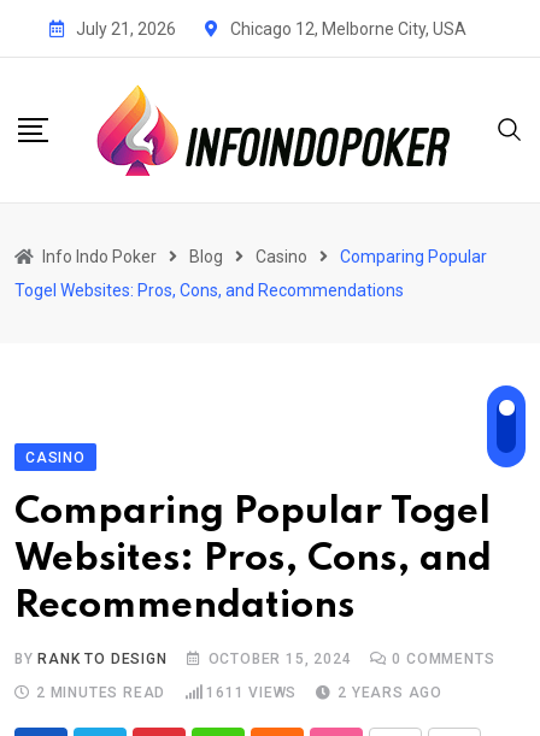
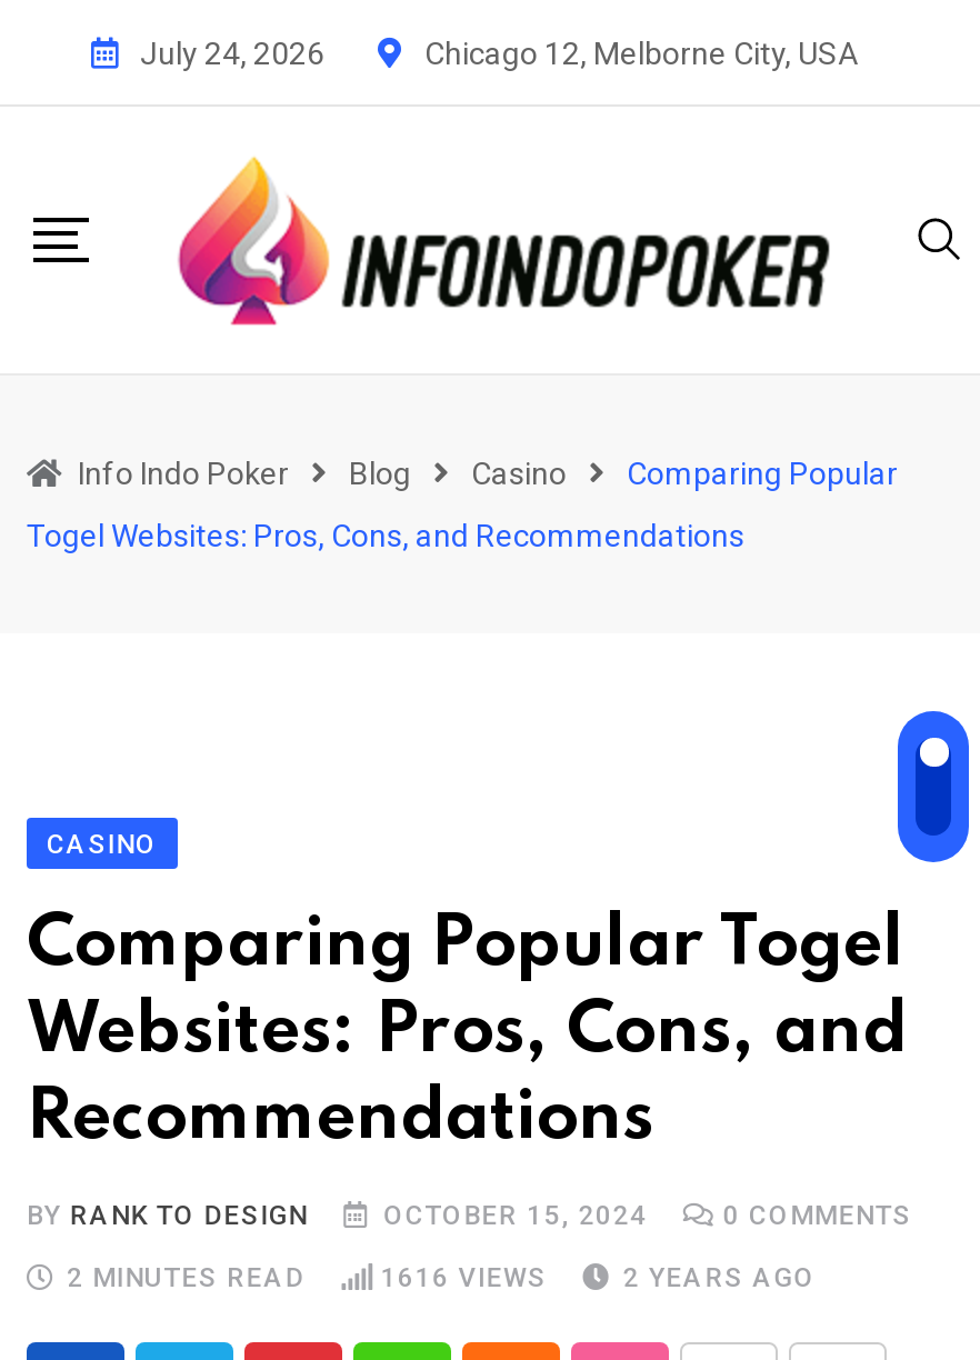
- July 21, 2026
+ July 24, 2026

- 1611 VIEWS
+ 1616 VIEWS
